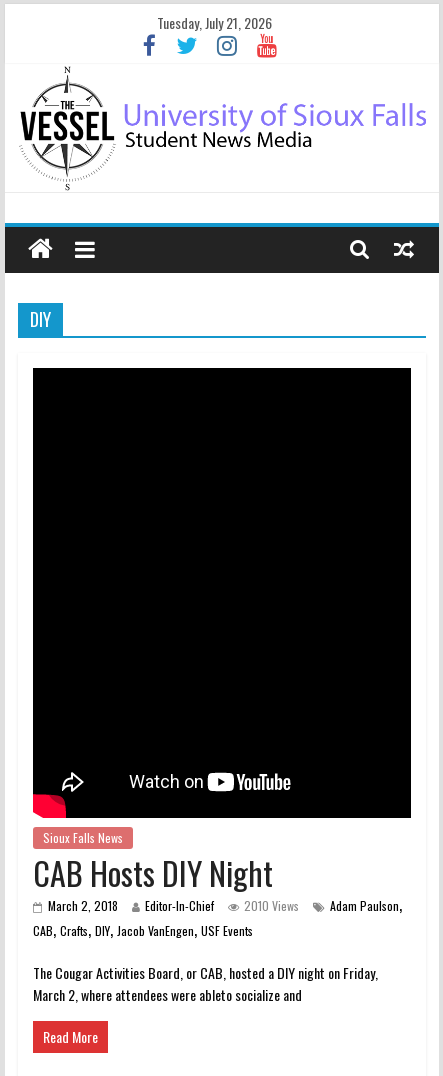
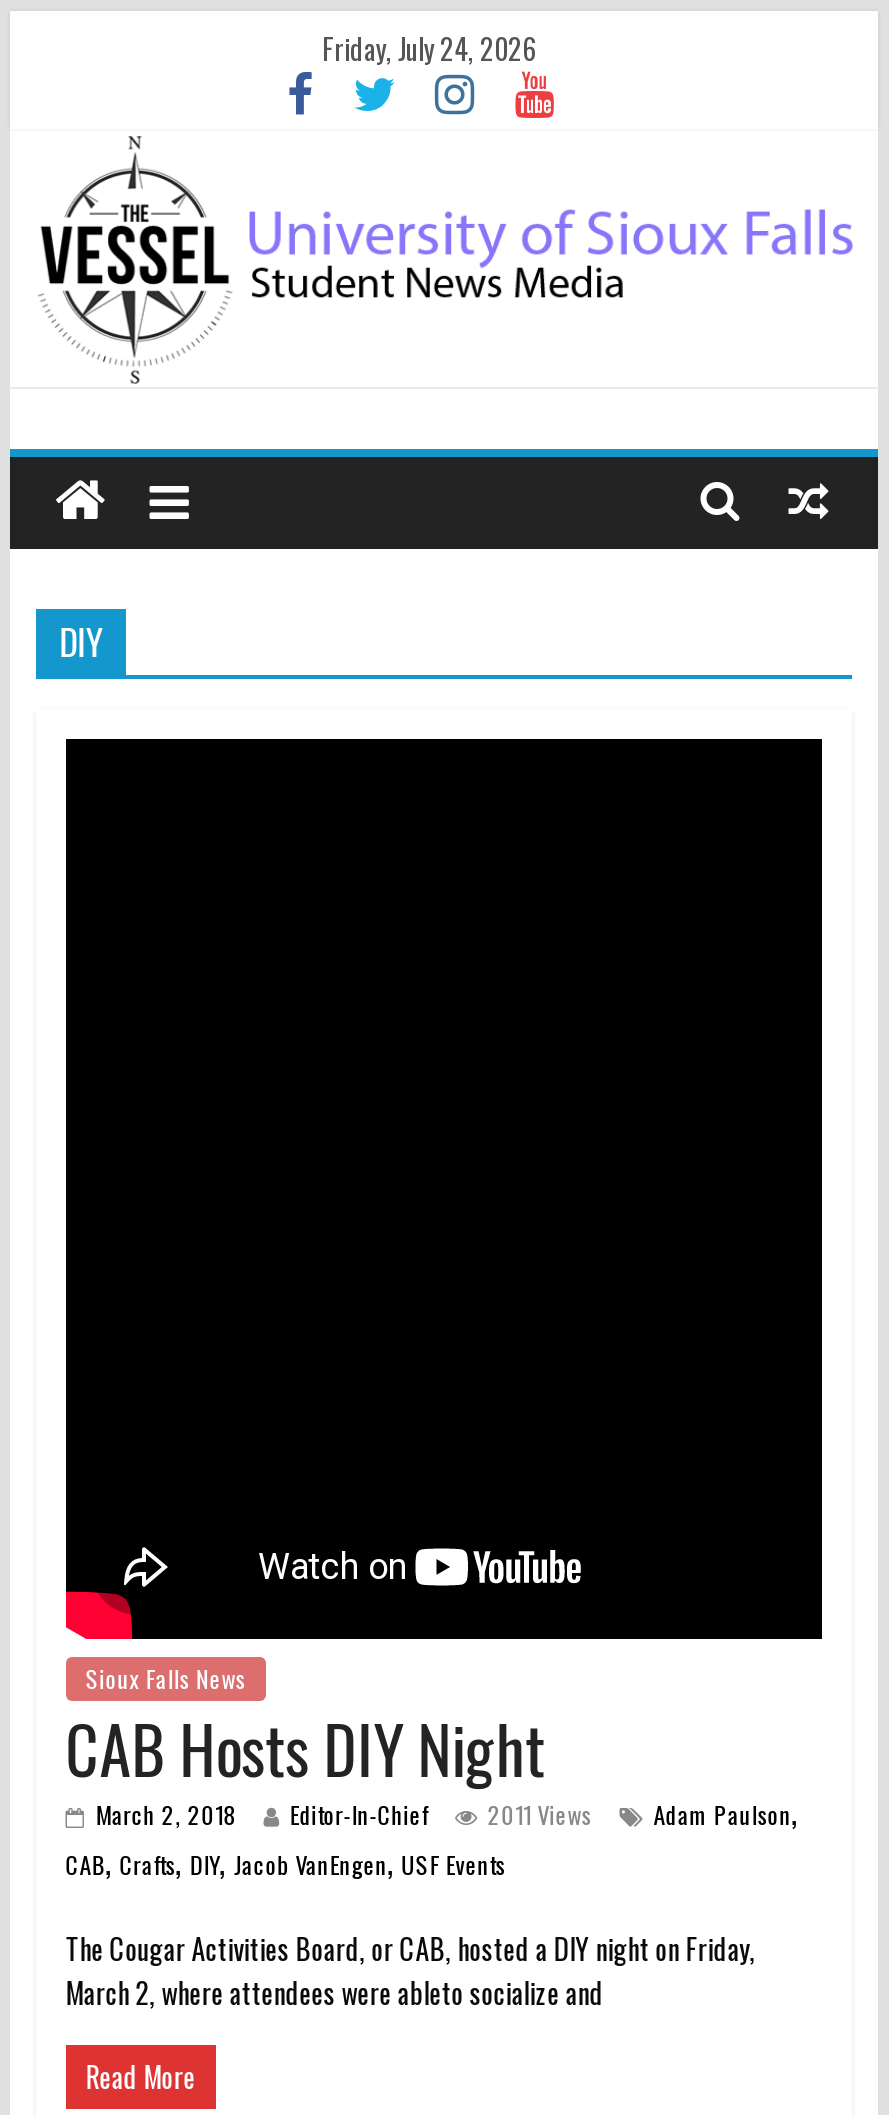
- Tuesday, July 21, 2026
+ Friday, July 24, 2026

- March 2, 2018 Editor-In-Chief 2010 Views Adam Paulson,
+ March 2, 2018 Editor-In-Chief 2011 Views Adam Paulson,
